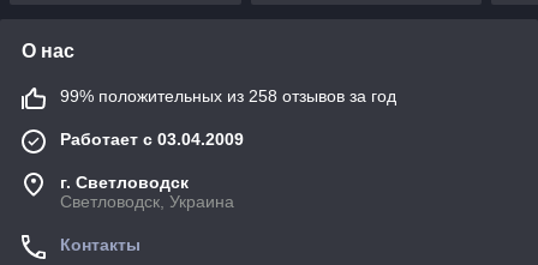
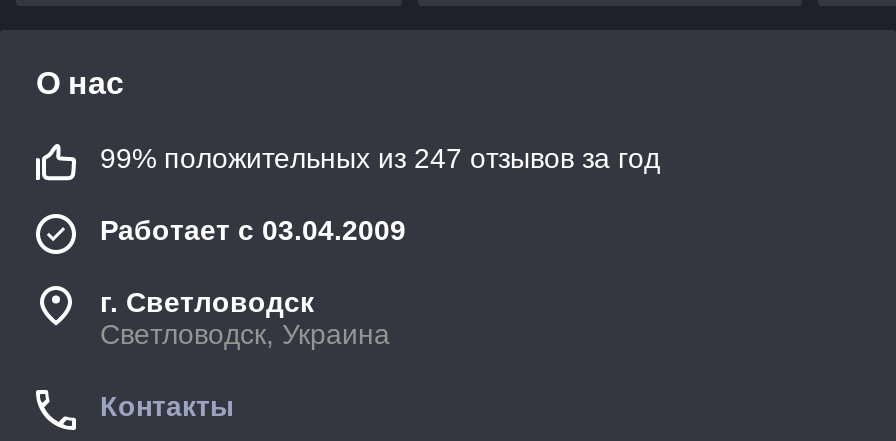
- 99% положительных из 258 отзывов за год
+ 99% положительных из 247 отзывов за год
